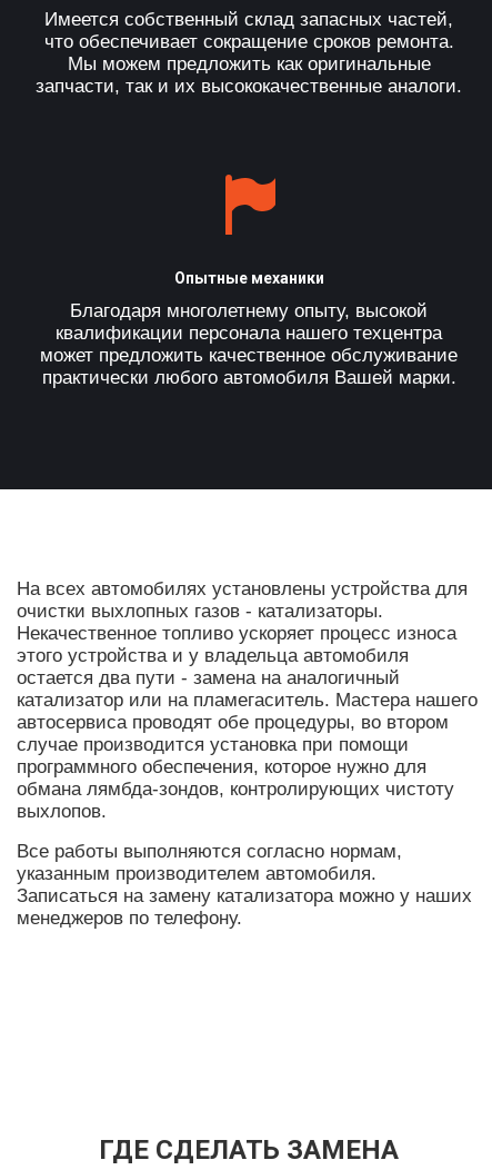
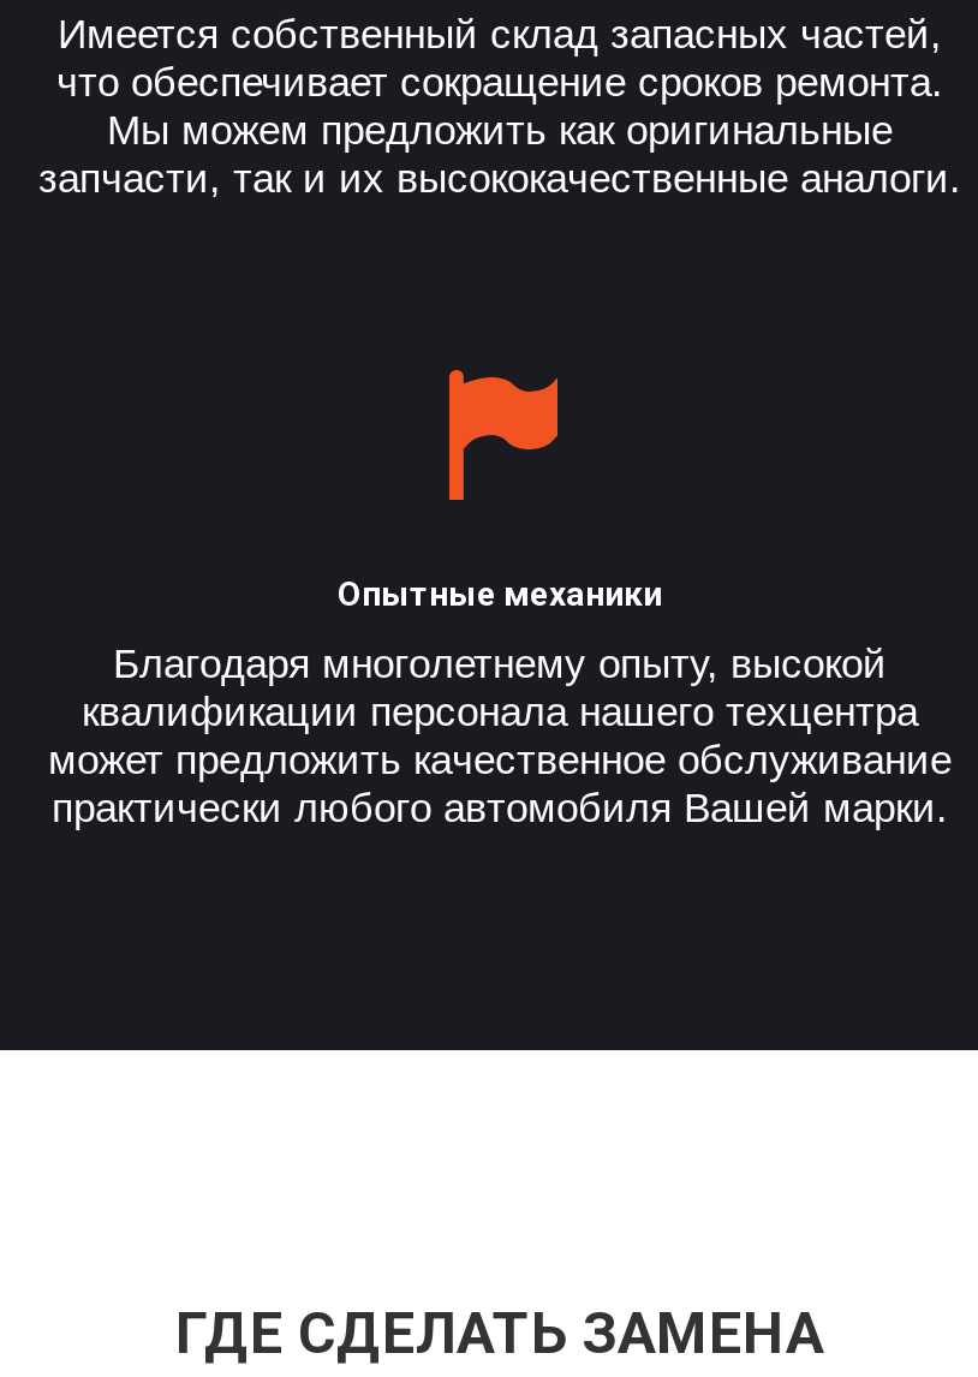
- На всех автомобилях установлены устройства для
- очистки выхлопных газов - катализаторы.
- Некачественное топливо ускоряет процесс износа
- этого устройства и у владельца автомобиля
- остается два пути - замена на аналогичный
- катализатор или на пламегаситель. Мастера нашего
- автосервиса проводят обе процедуры, во втором
- случае производится установка при помощи
- программного обеспечения, которое нужно для
- обмана лямбда-зондов, контролирующих чистоту
- выхлопов.
- Все работы выполняются согласно нормам,
- указанным производителем автомобиля.
- Записаться на замену катализатора можно у наших
- менеджеров по телефону.
